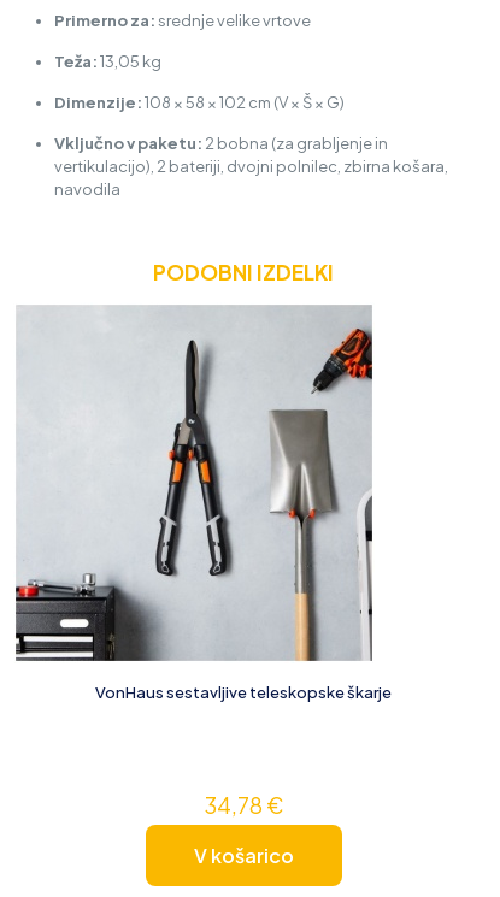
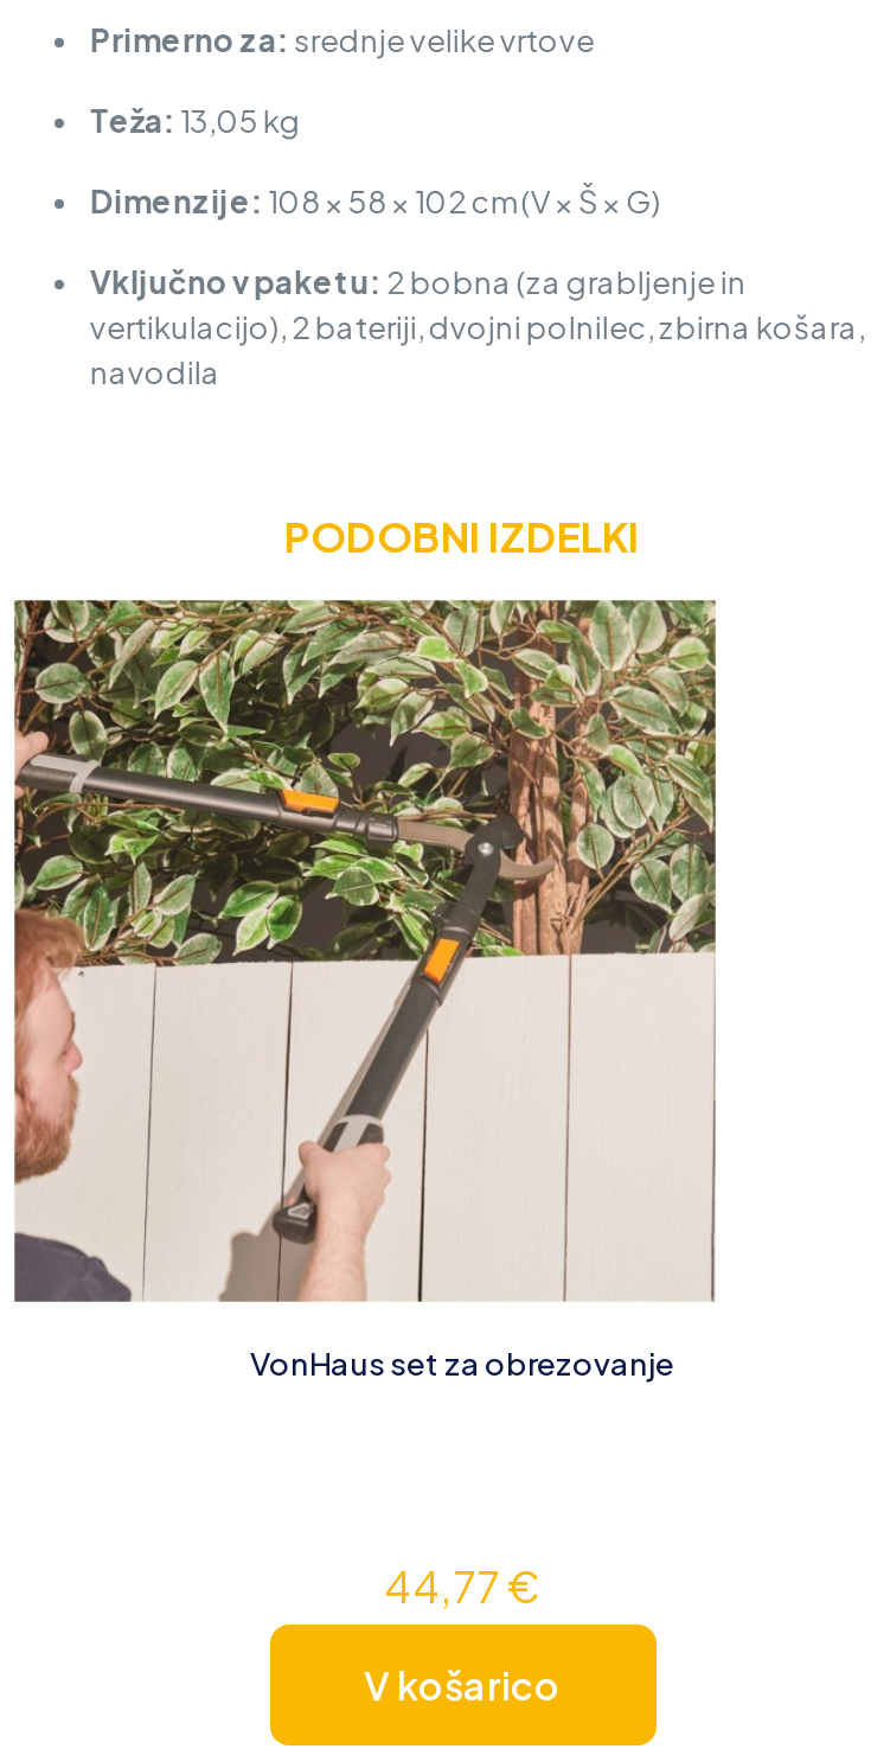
- [image]
- VonHaus sestavljive teleskopske škarje
+ [image]
+ VonHaus set za obrezovanje

- 34,78 €
+ 44,77 €
